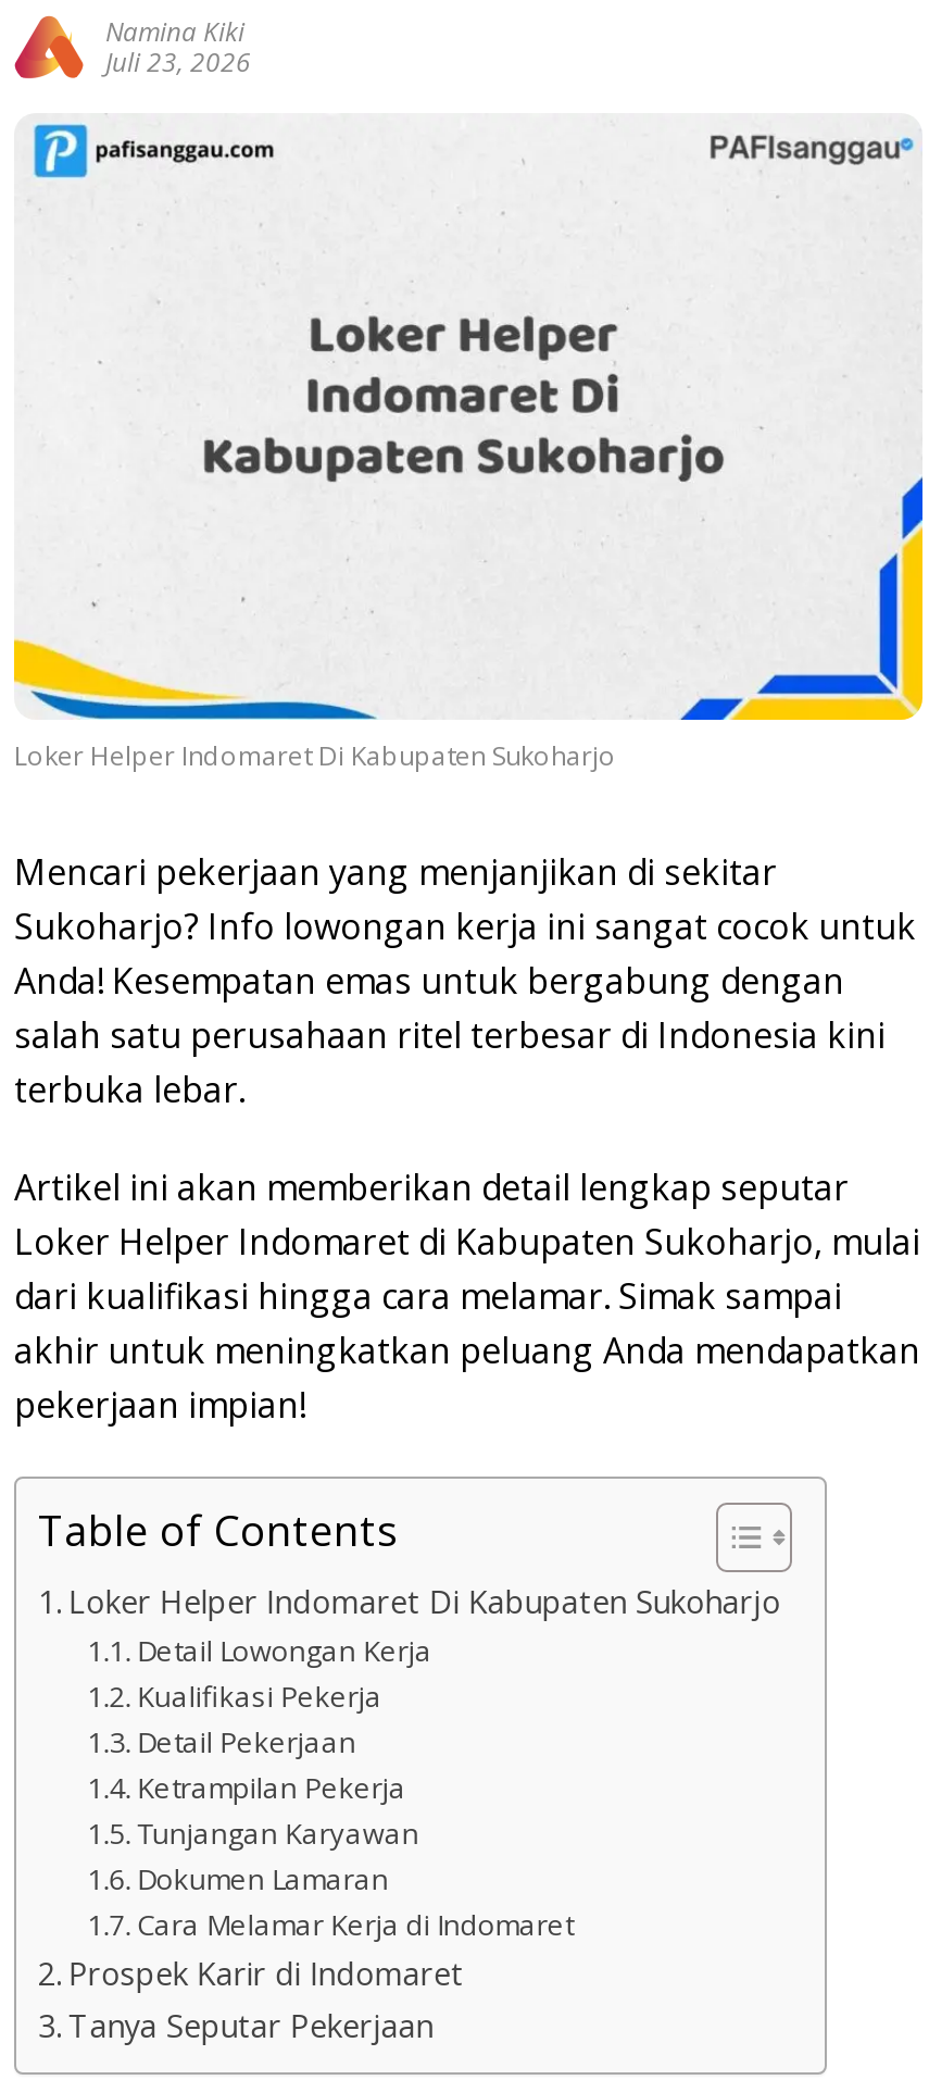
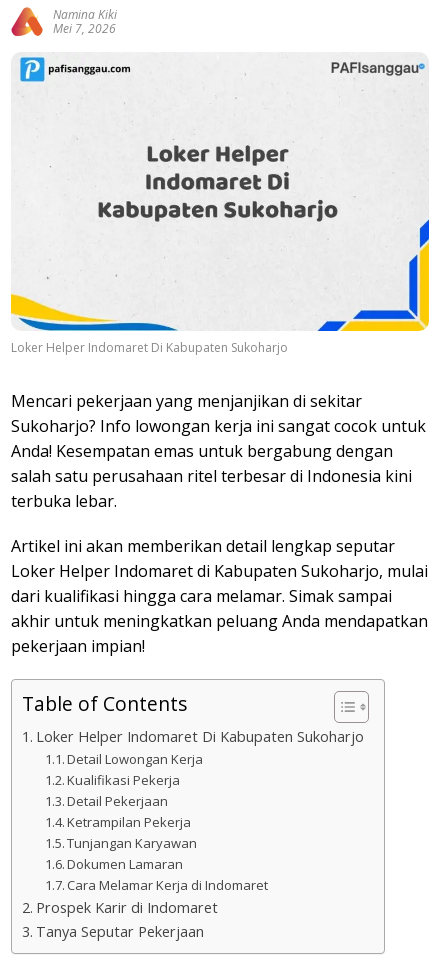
- Juli 23, 2026
+ Mei 7, 2026
